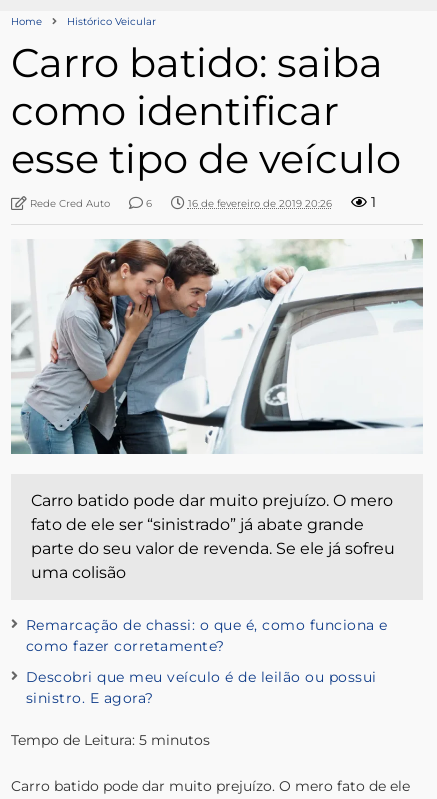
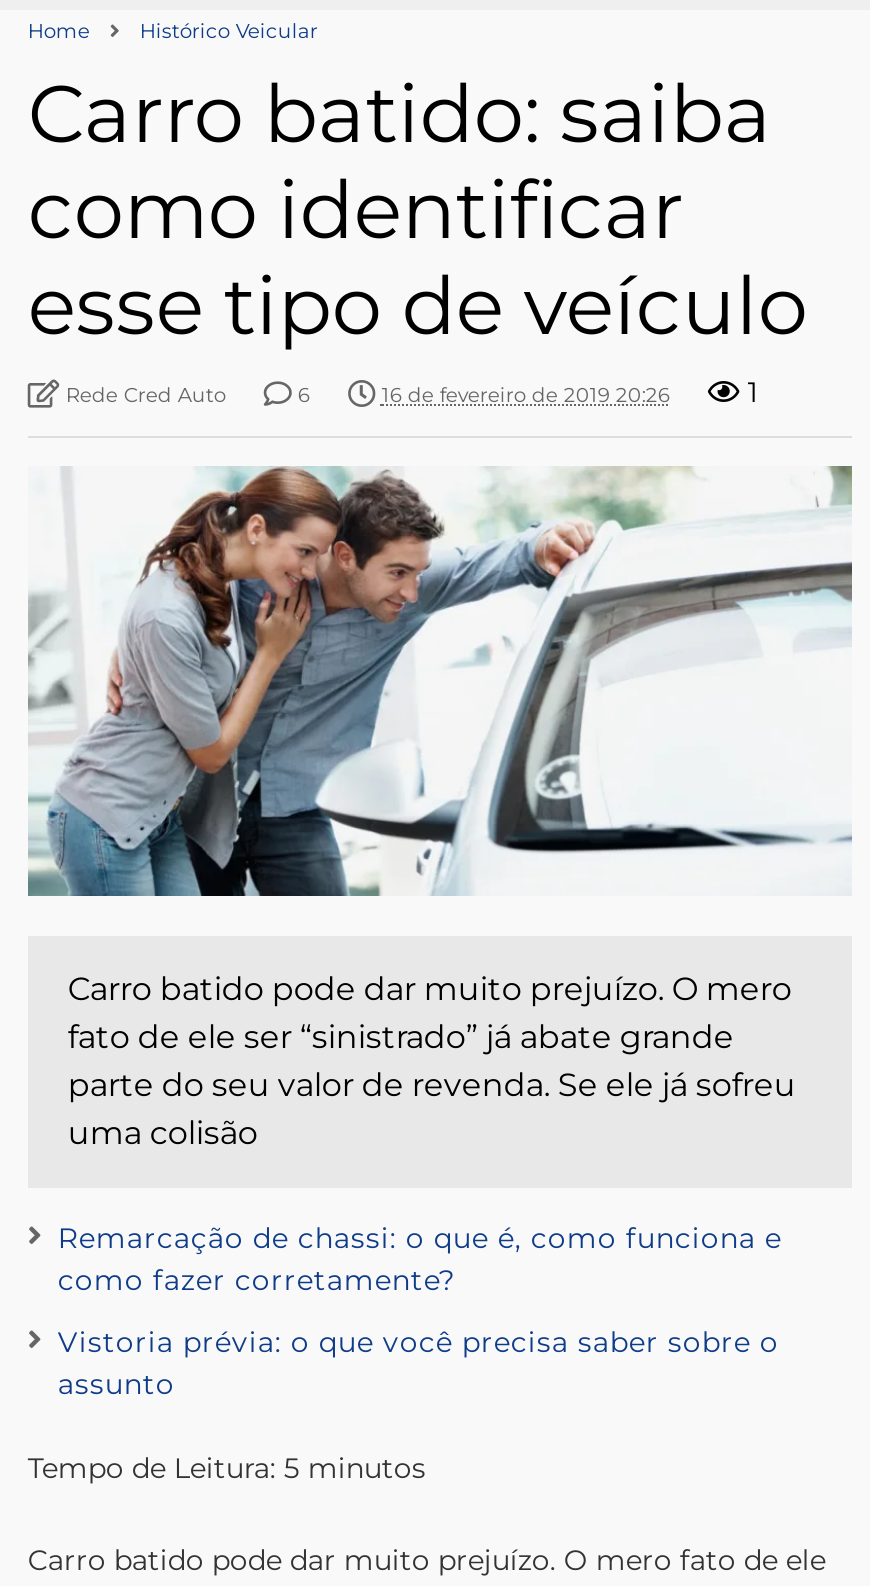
- Descobri que meu veículo é de leilão ou possui
- sinistro. E agora?
+ Vistoria prévia: o que você precisa saber sobre o
+ assunto
